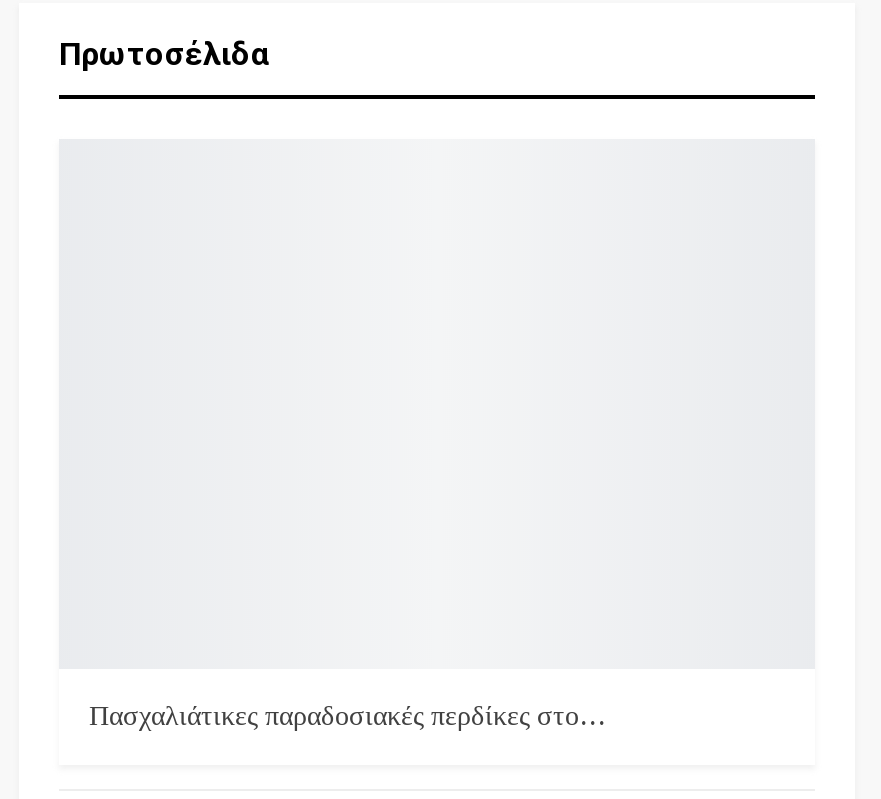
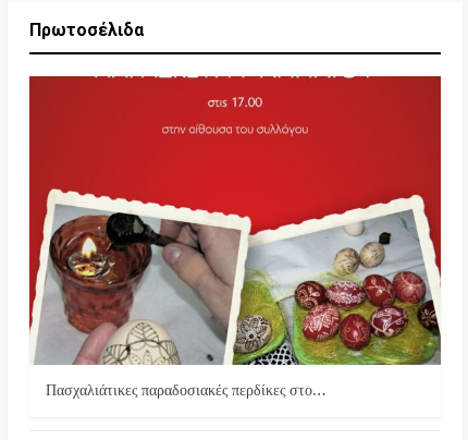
+ [image]
